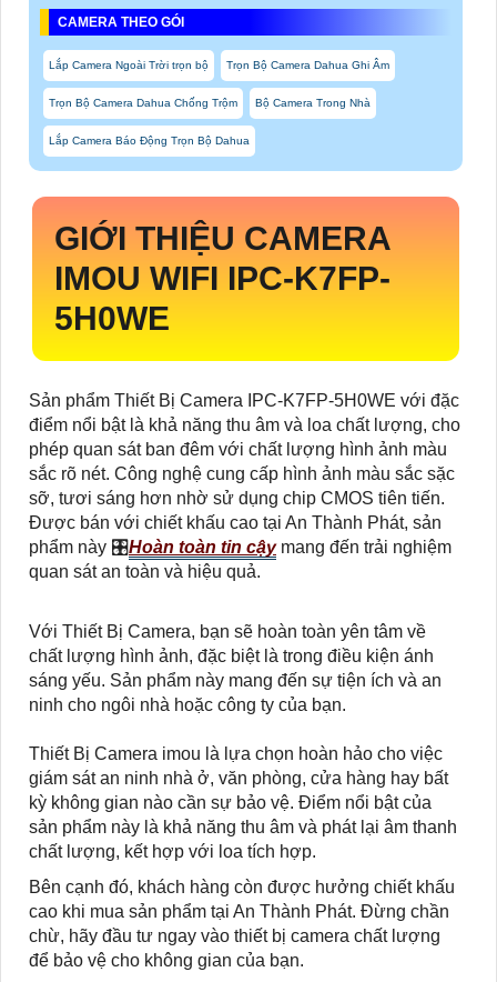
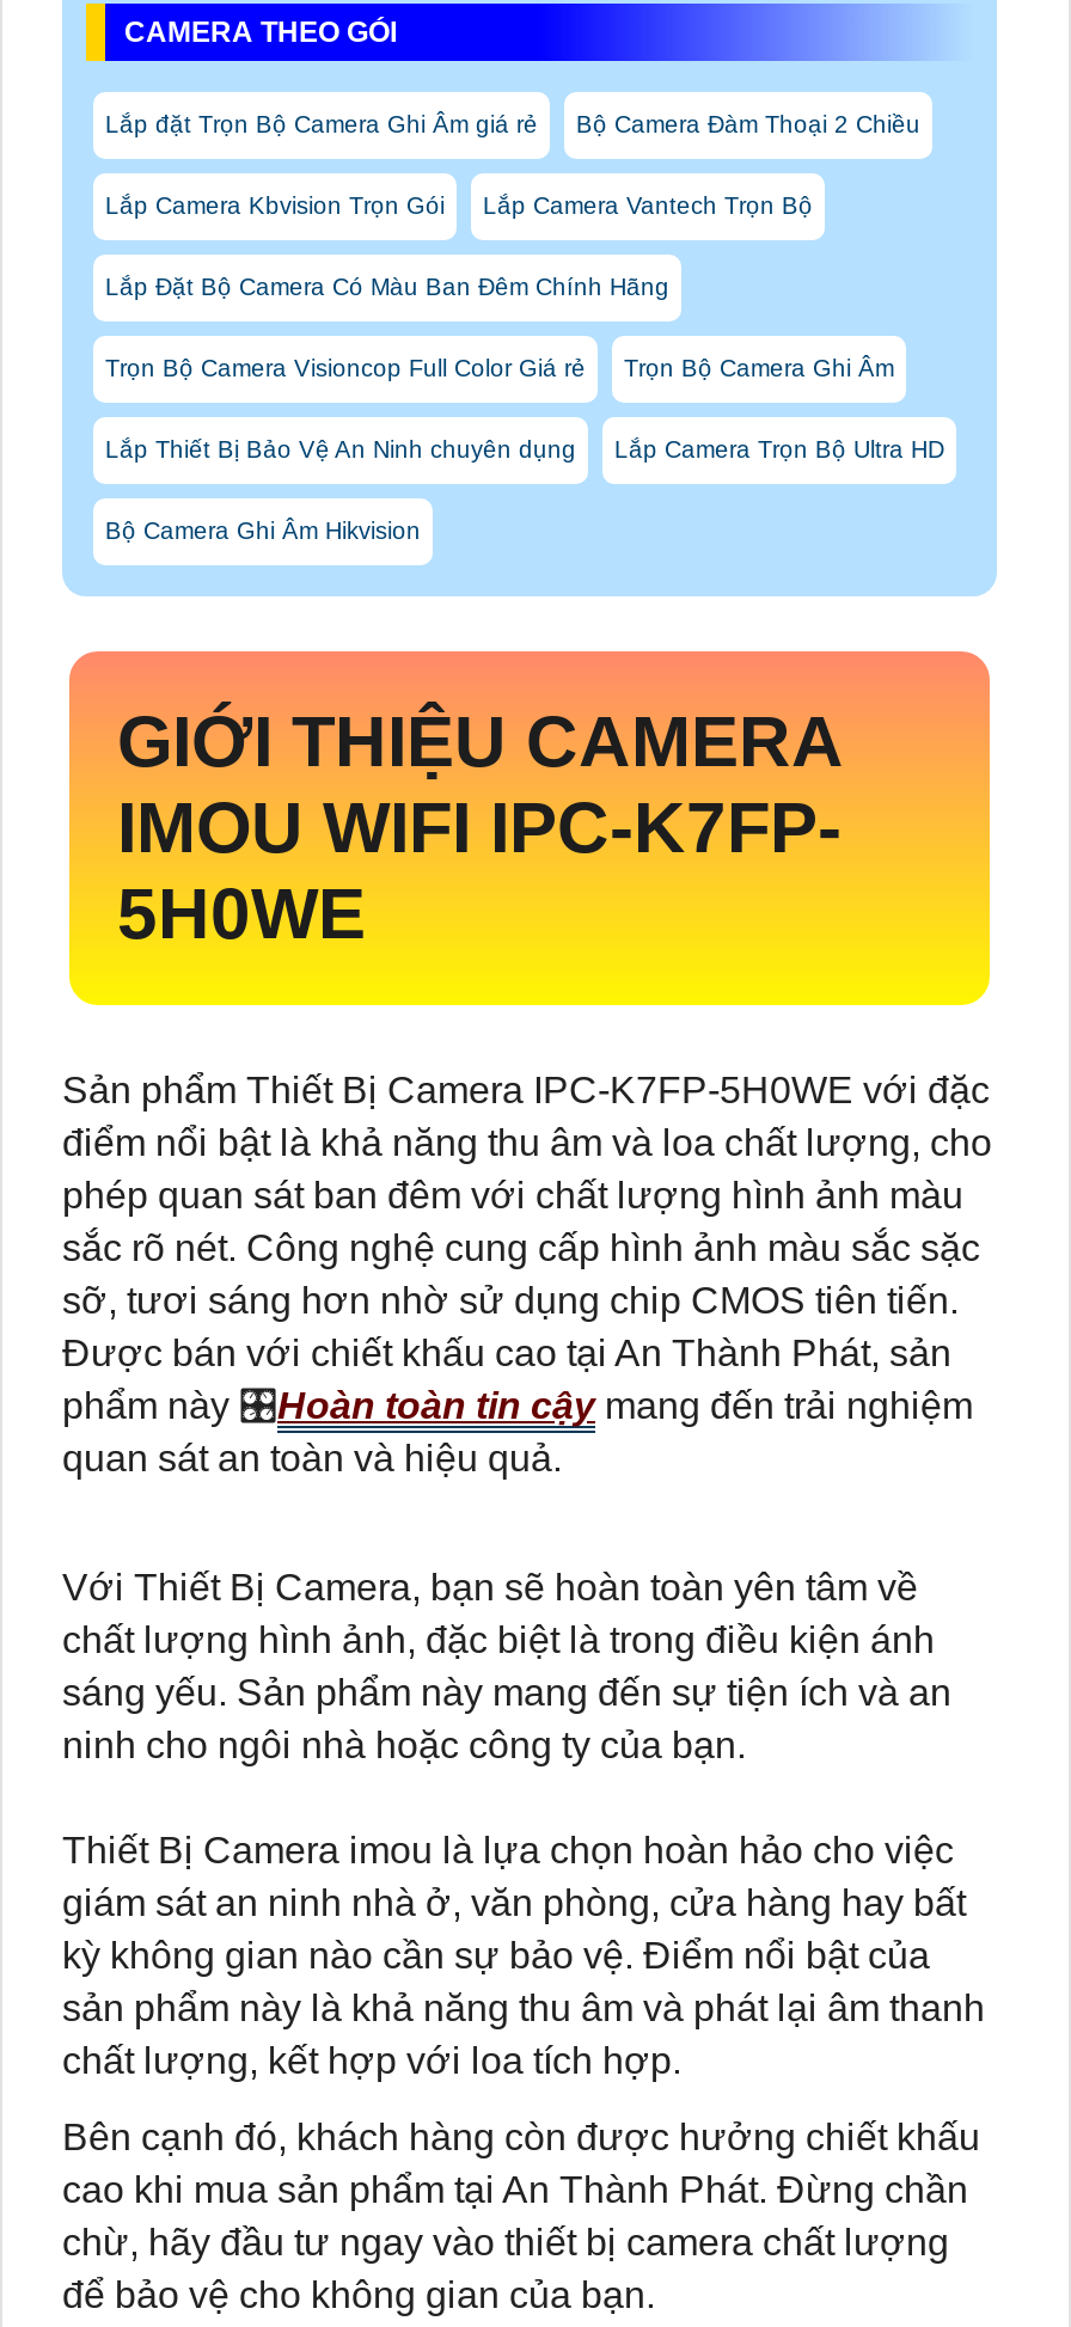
- Lắp Camera Ngoài Trời trọn bộ
- Trọn Bộ Camera Dahua Ghi Âm
- Trọn Bộ Camera Dahua Chống Trộm
- Bộ Camera Trong Nhà
- Lắp Camera Báo Động Trọn Bộ Dahua
+ Lắp đặt Trọn Bộ Camera Ghi Âm giá rẻ
+ Bộ Camera Đàm Thoại 2 Chiều
+ Lắp Camera Kbvision Trọn Gói
+ Lắp Camera Vantech Trọn Bộ
+ Lắp Đặt Bộ Camera Có Màu Ban Đêm Chính Hãng
+ Trọn Bộ Camera Visioncop Full Color Giá rẻ
+ Trọn Bộ Camera Ghi Âm
+ Lắp Thiết Bị Bảo Vệ An Ninh chuyên dụng
+ Lắp Camera Trọn Bộ Ultra HD
+ Bộ Camera Ghi Âm Hikvision
